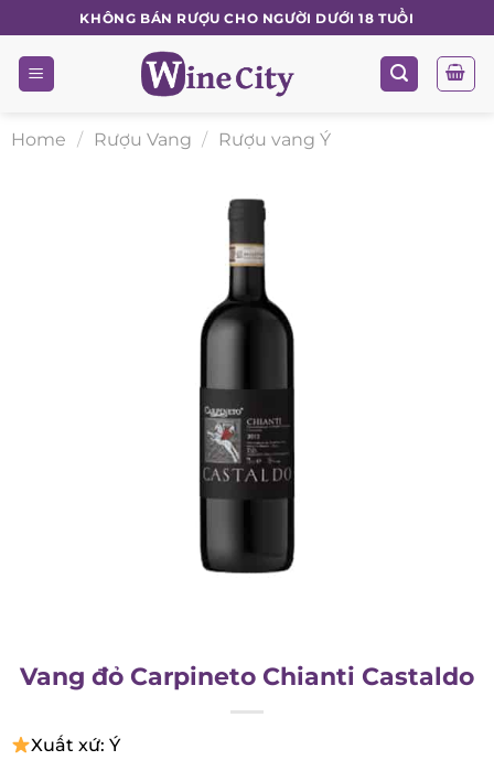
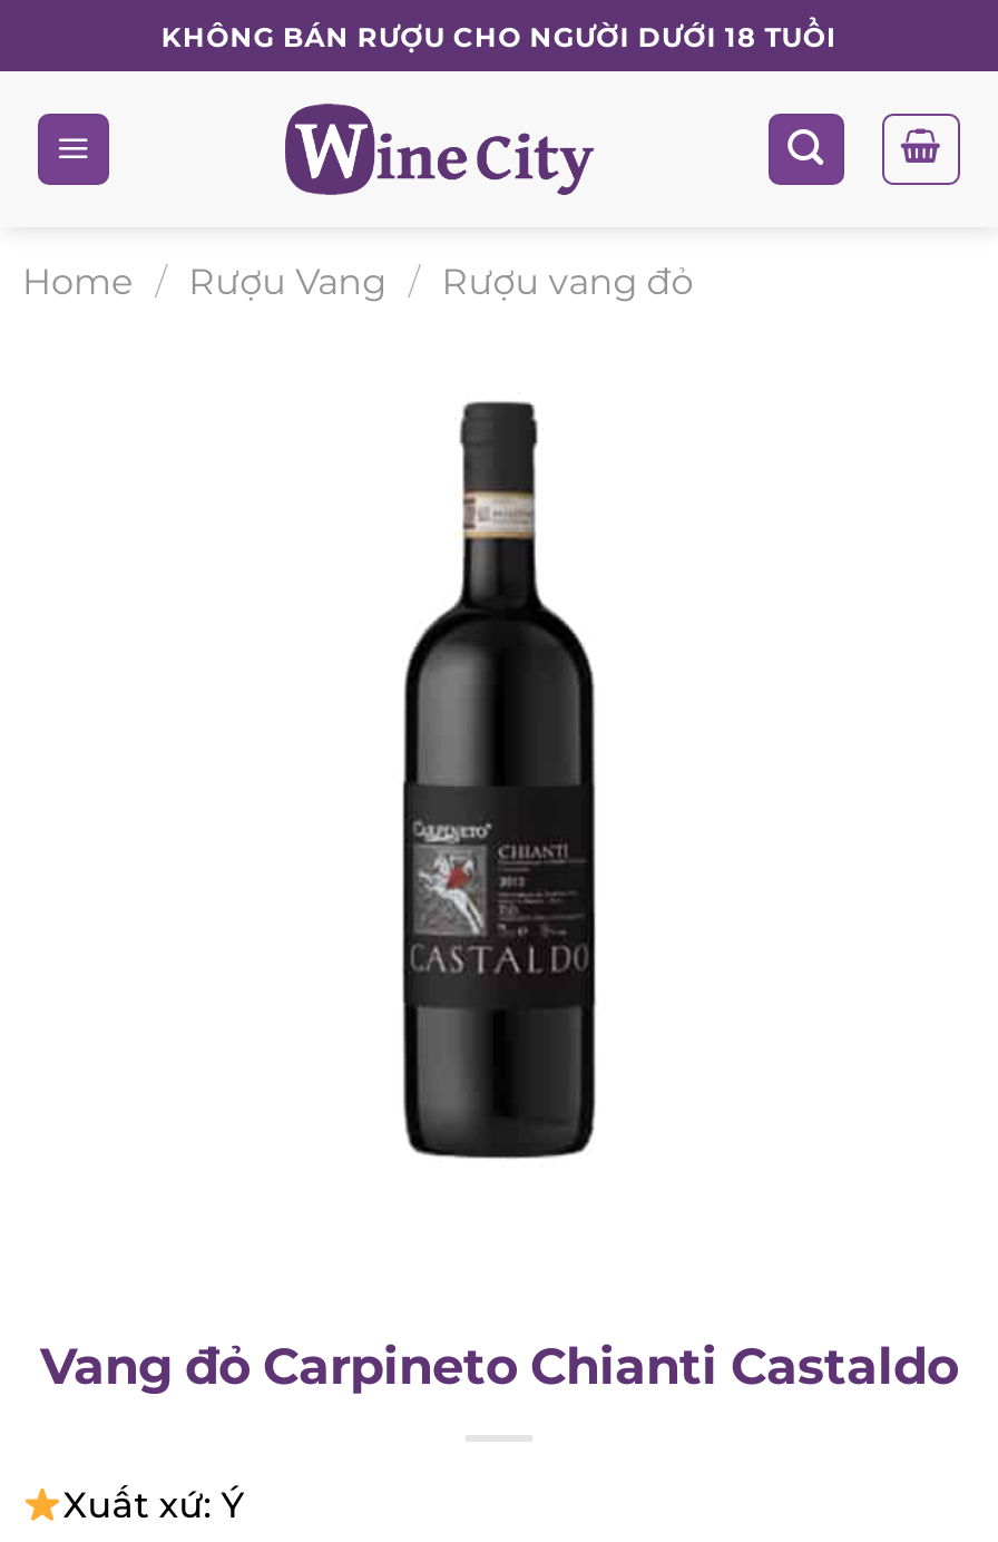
- Home / Rượu Vang / Rượu vang Ý
+ Home / Rượu Vang / Rượu vang đỏ
